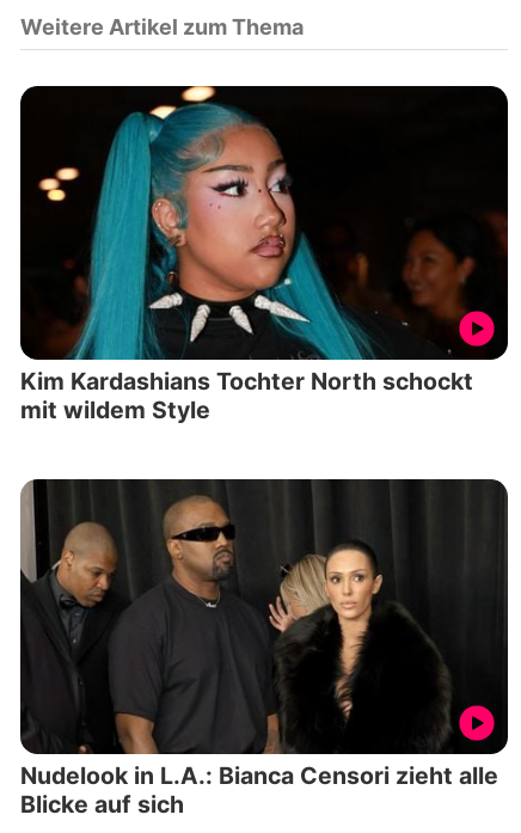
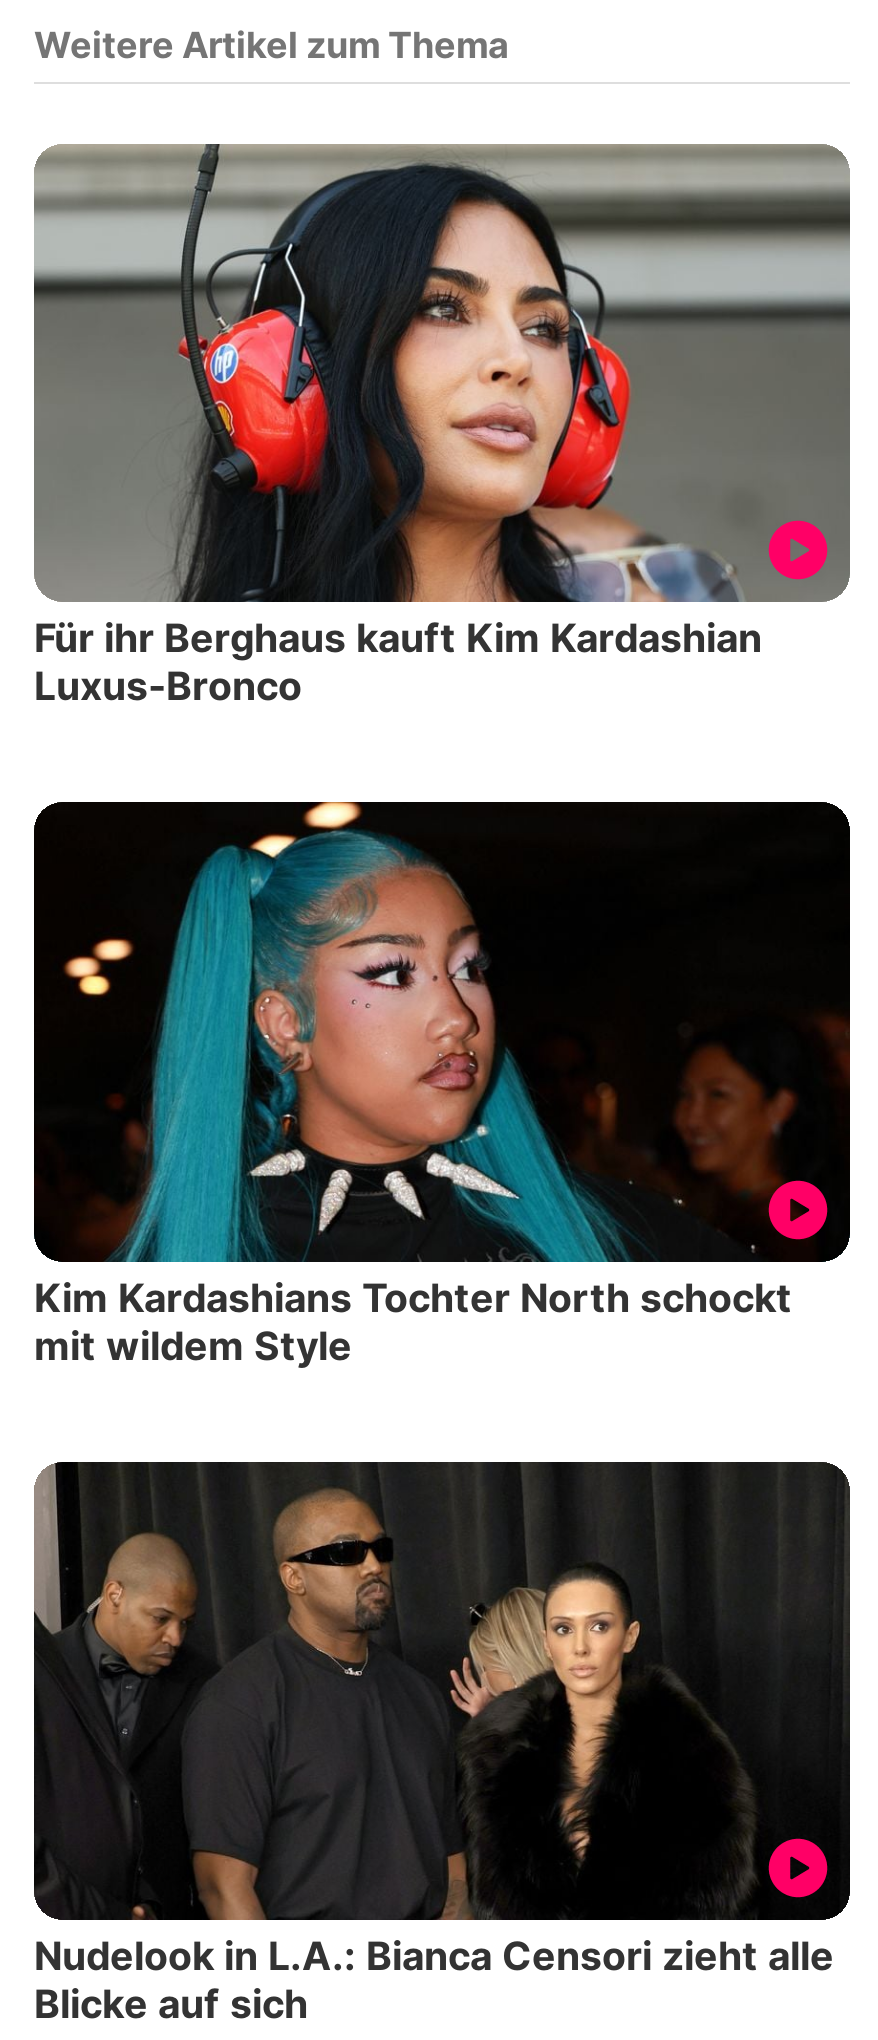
+ [image]
+ Für ihr Berghaus kauft Kim Kardashian
+ Luxus-Bronco
